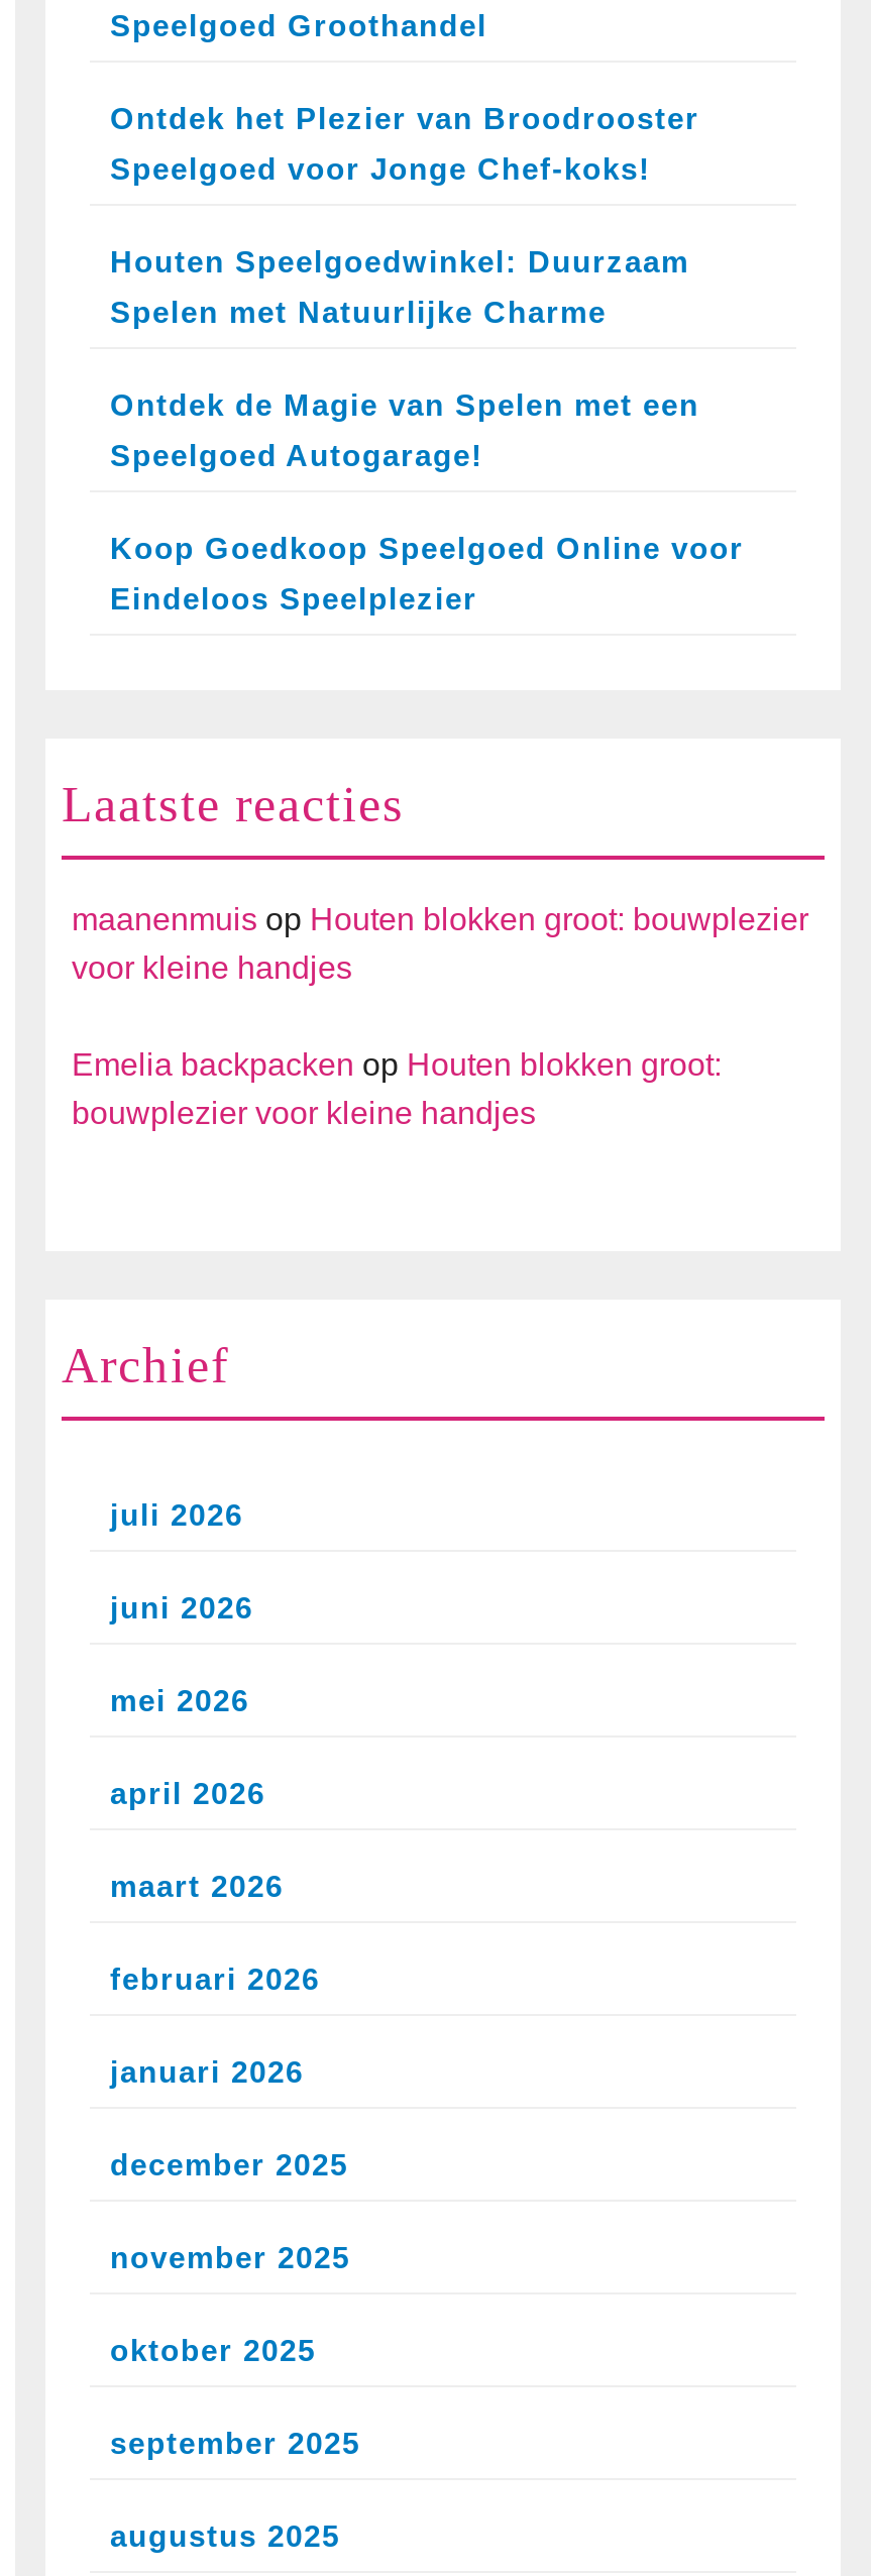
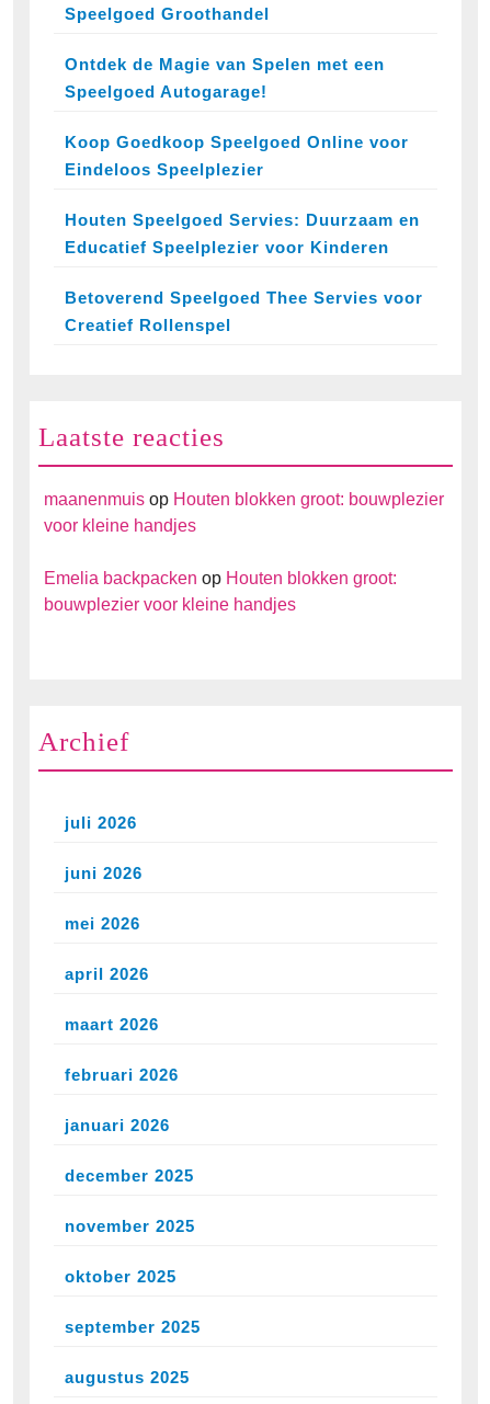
- Ontdek het Plezier van Broodrooster
- Speelgoed voor Jonge Chef-koks!
- Houten Speelgoedwinkel: Duurzaam
- Spelen met Natuurlijke Charme

moved up: Ontdek de Magie van Spelen met een | Speelgoed Autogarage! | Koop Goedkoop Speelgoed Online voor | Eindeloos Speelplezier

+ Houten Speelgoed Servies: Duurzaam en
+ Educatief Speelplezier voor Kinderen
+ Betoverend Speelgoed Thee Servies voor
+ Creatief Rollenspel
